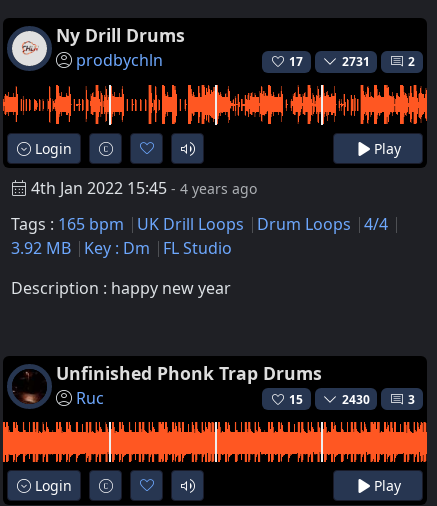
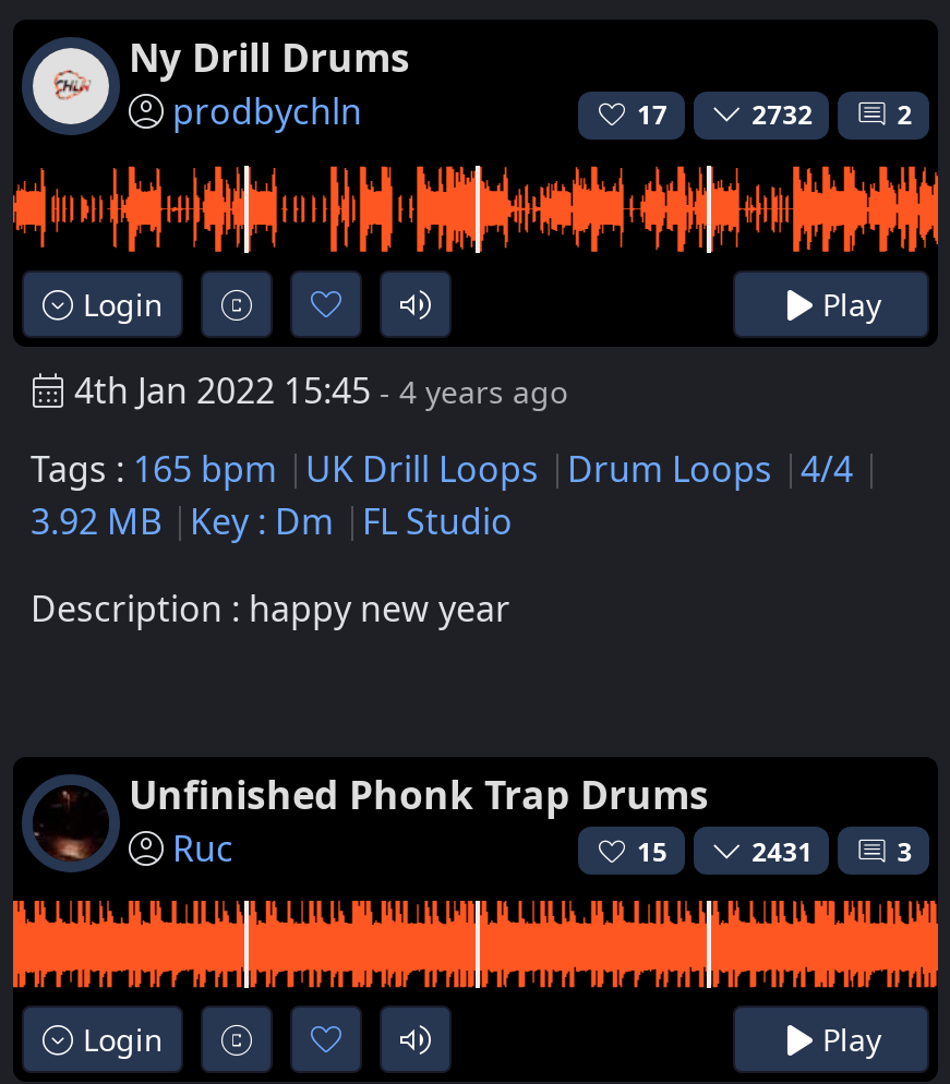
- 2731
+ 2732

- 2430
+ 2431
